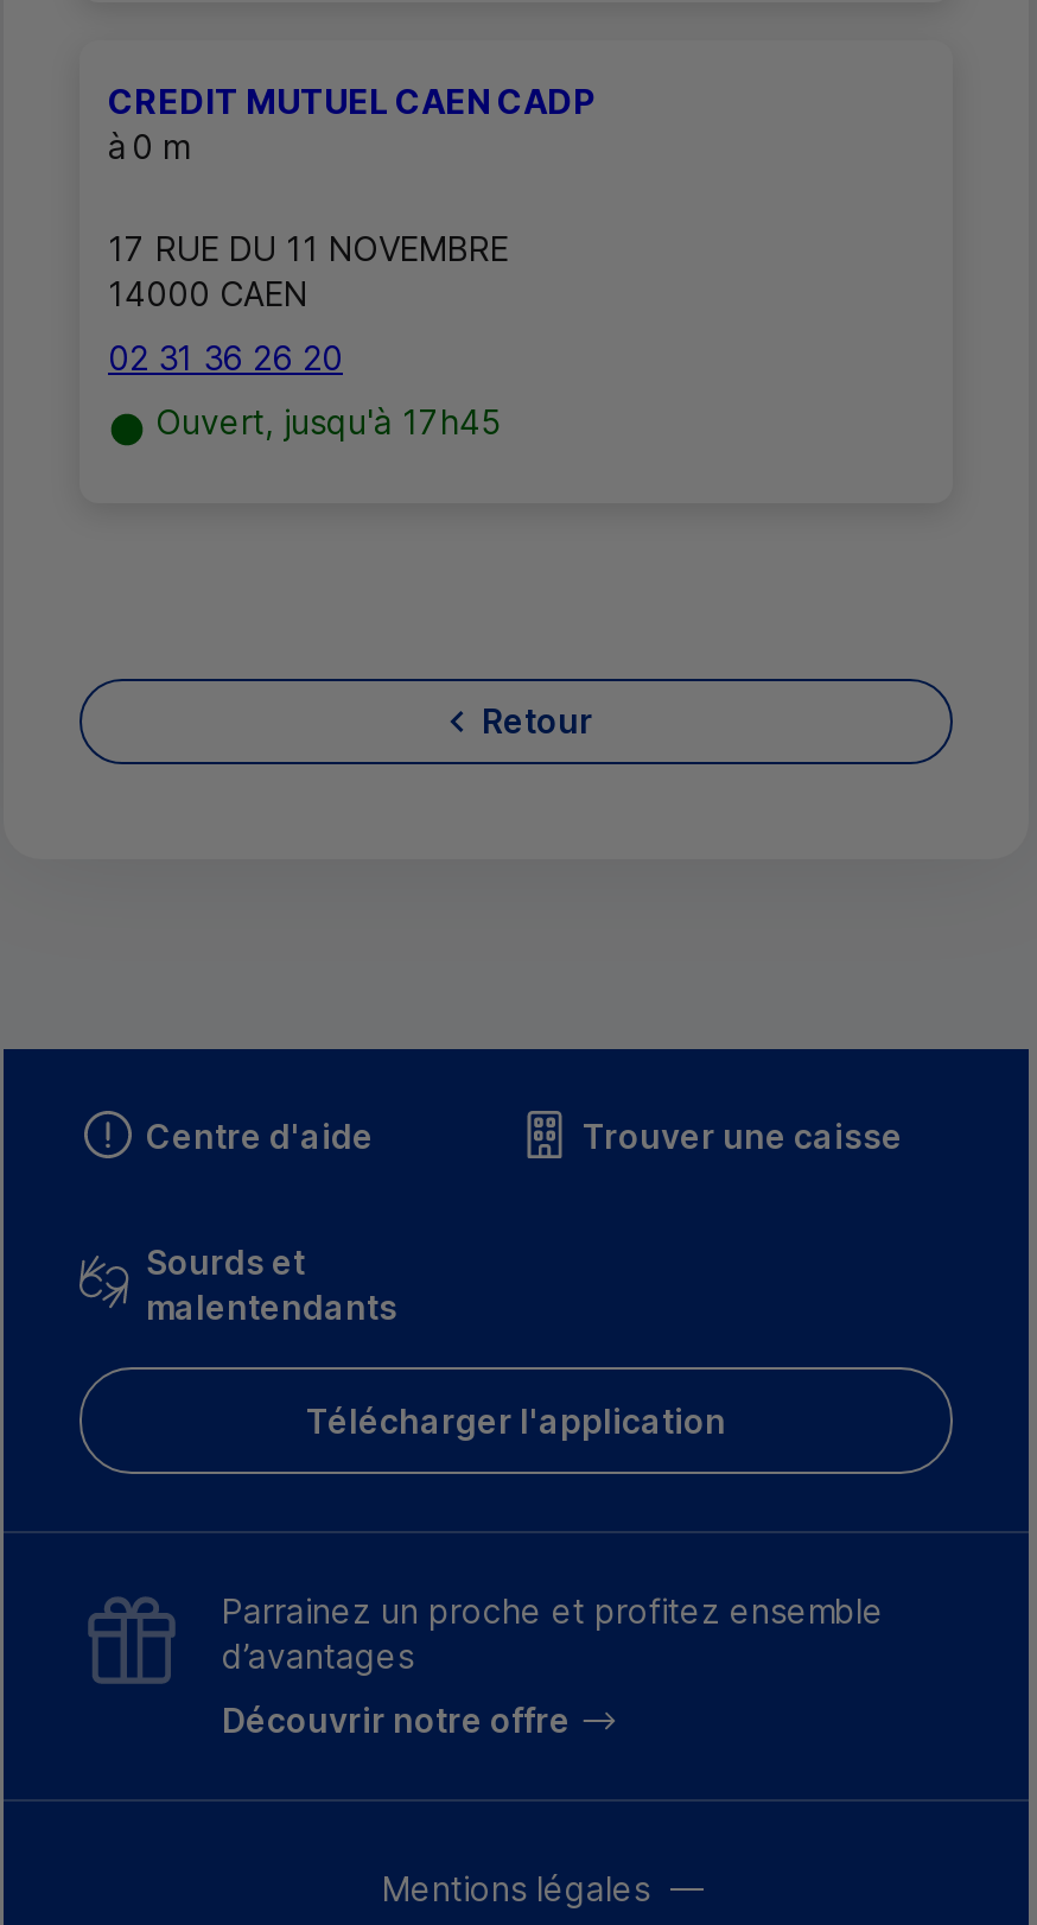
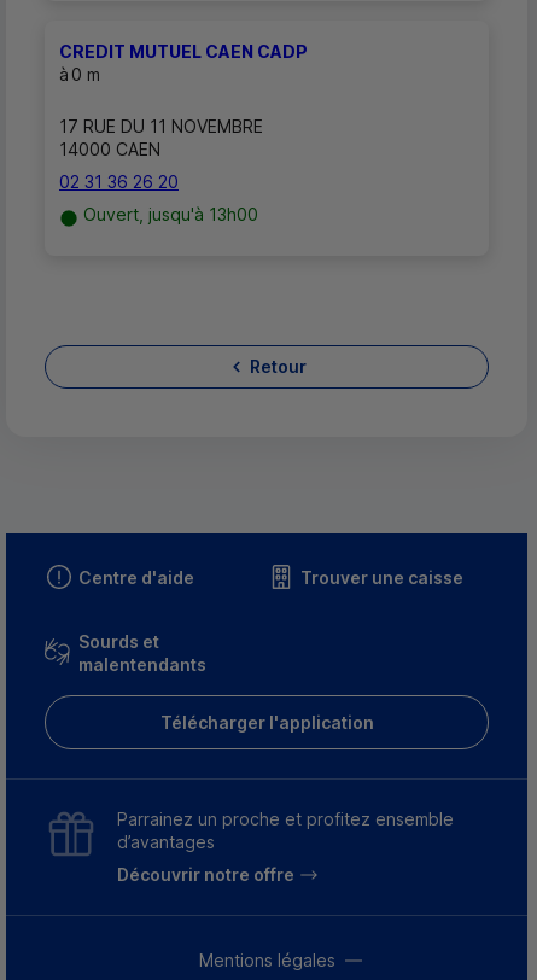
- Ouvert, jusqu'à 17h45
+ Ouvert, jusqu'à 13h00
